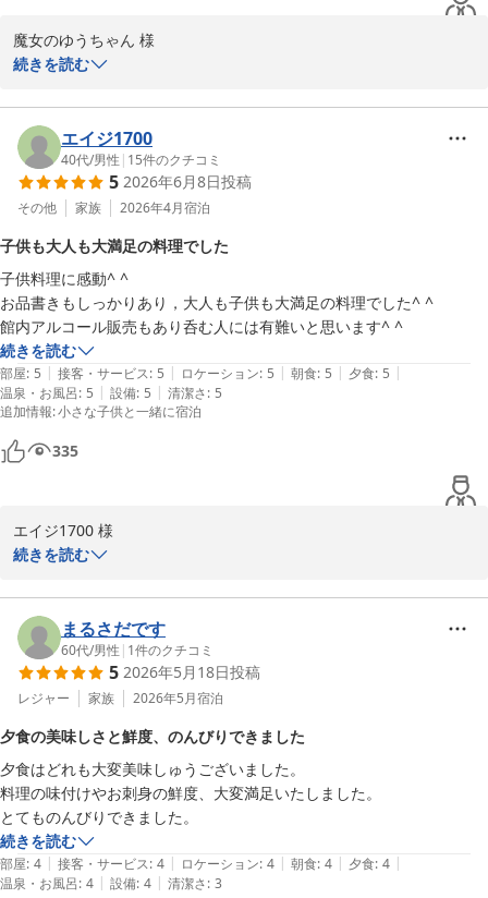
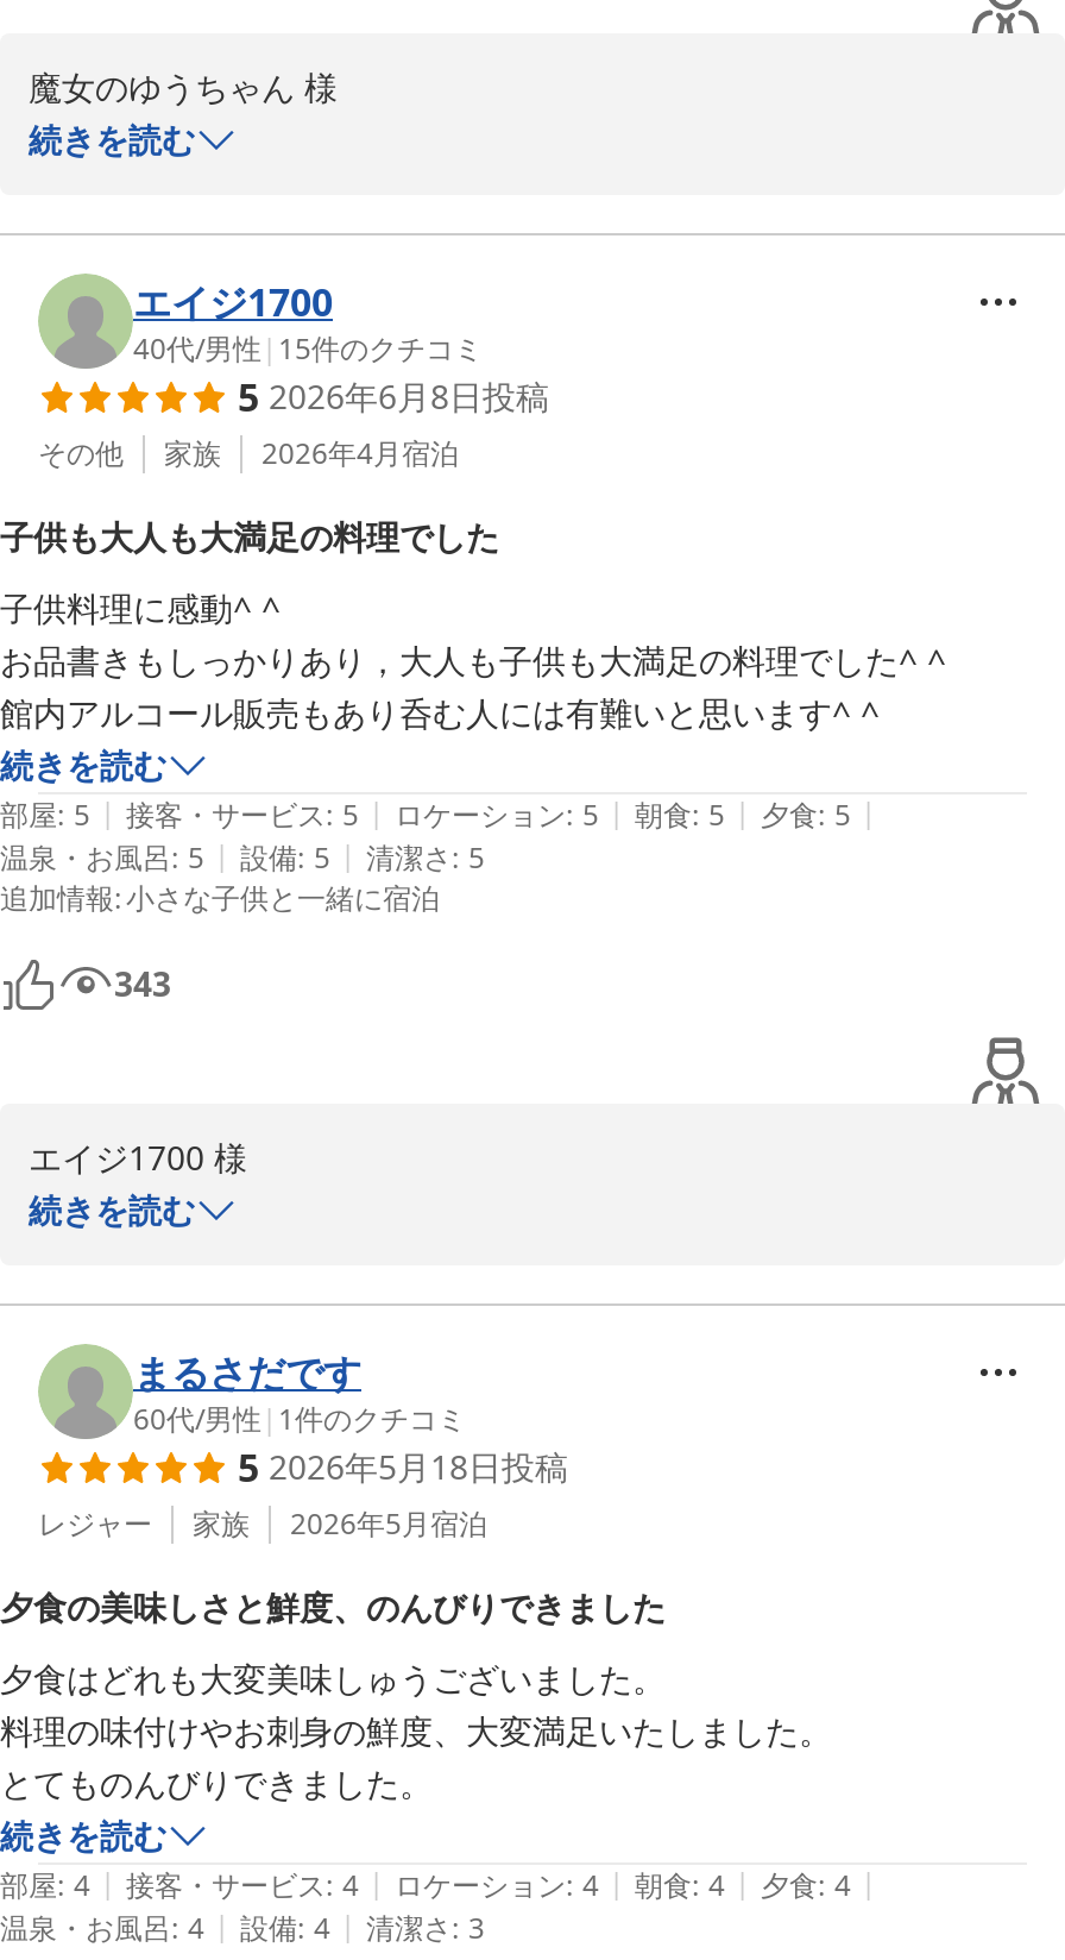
- 335
+ 343
